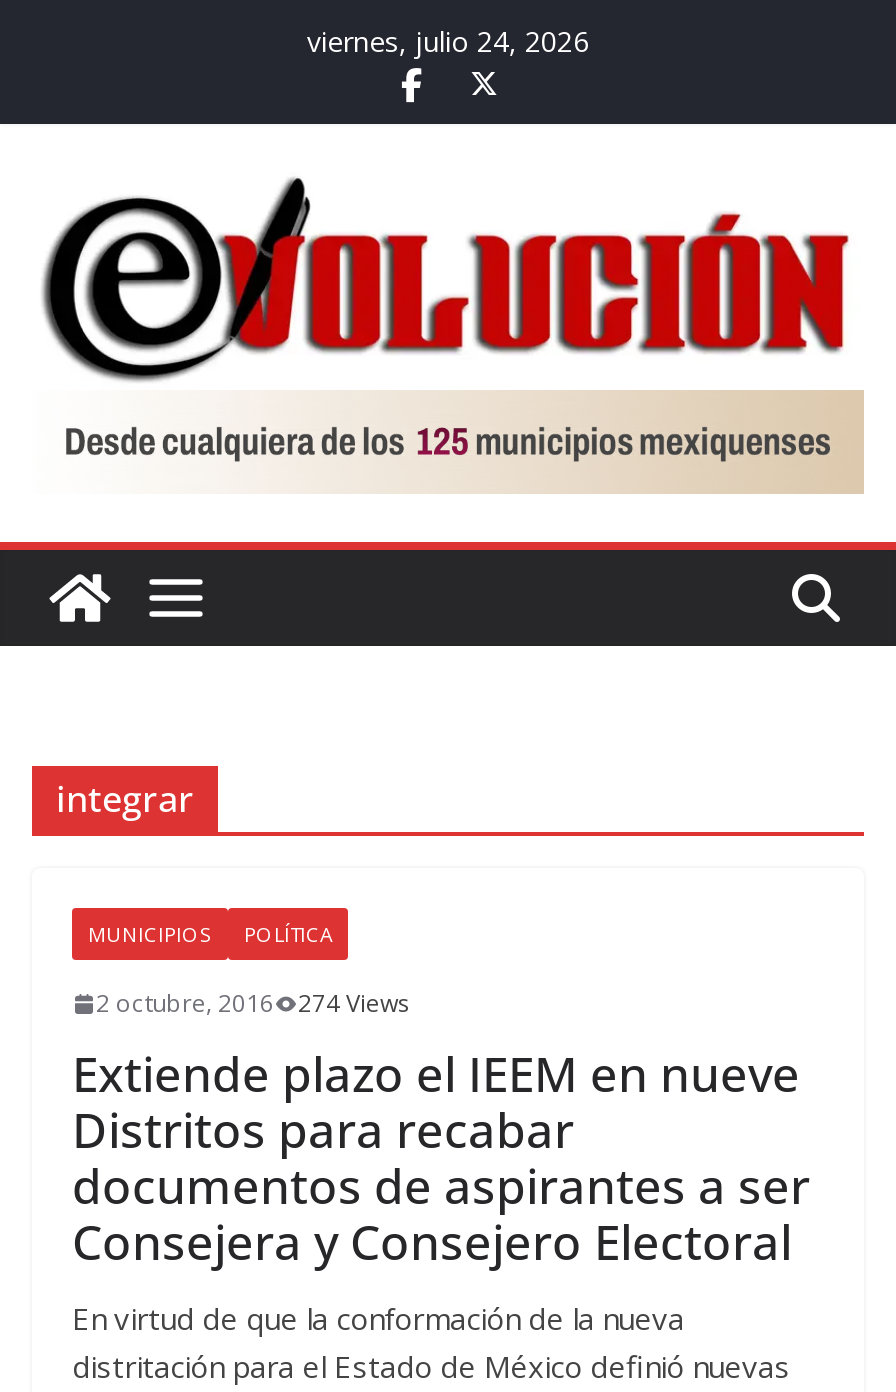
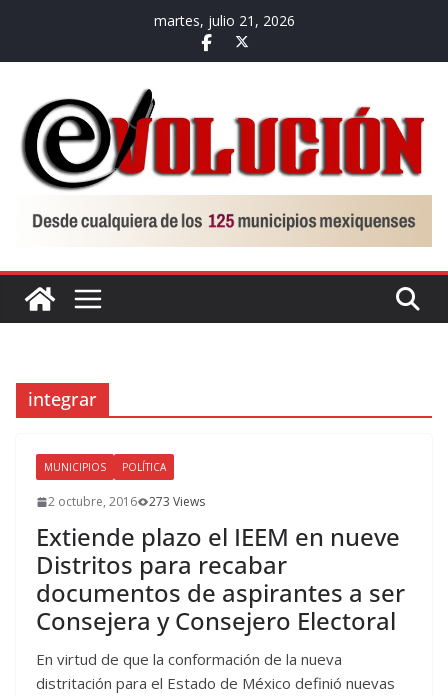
- viernes, julio 24, 2026
+ martes, julio 21, 2026

- 2 octubre, 2016 274 Views
+ 2 octubre, 2016 273 Views
